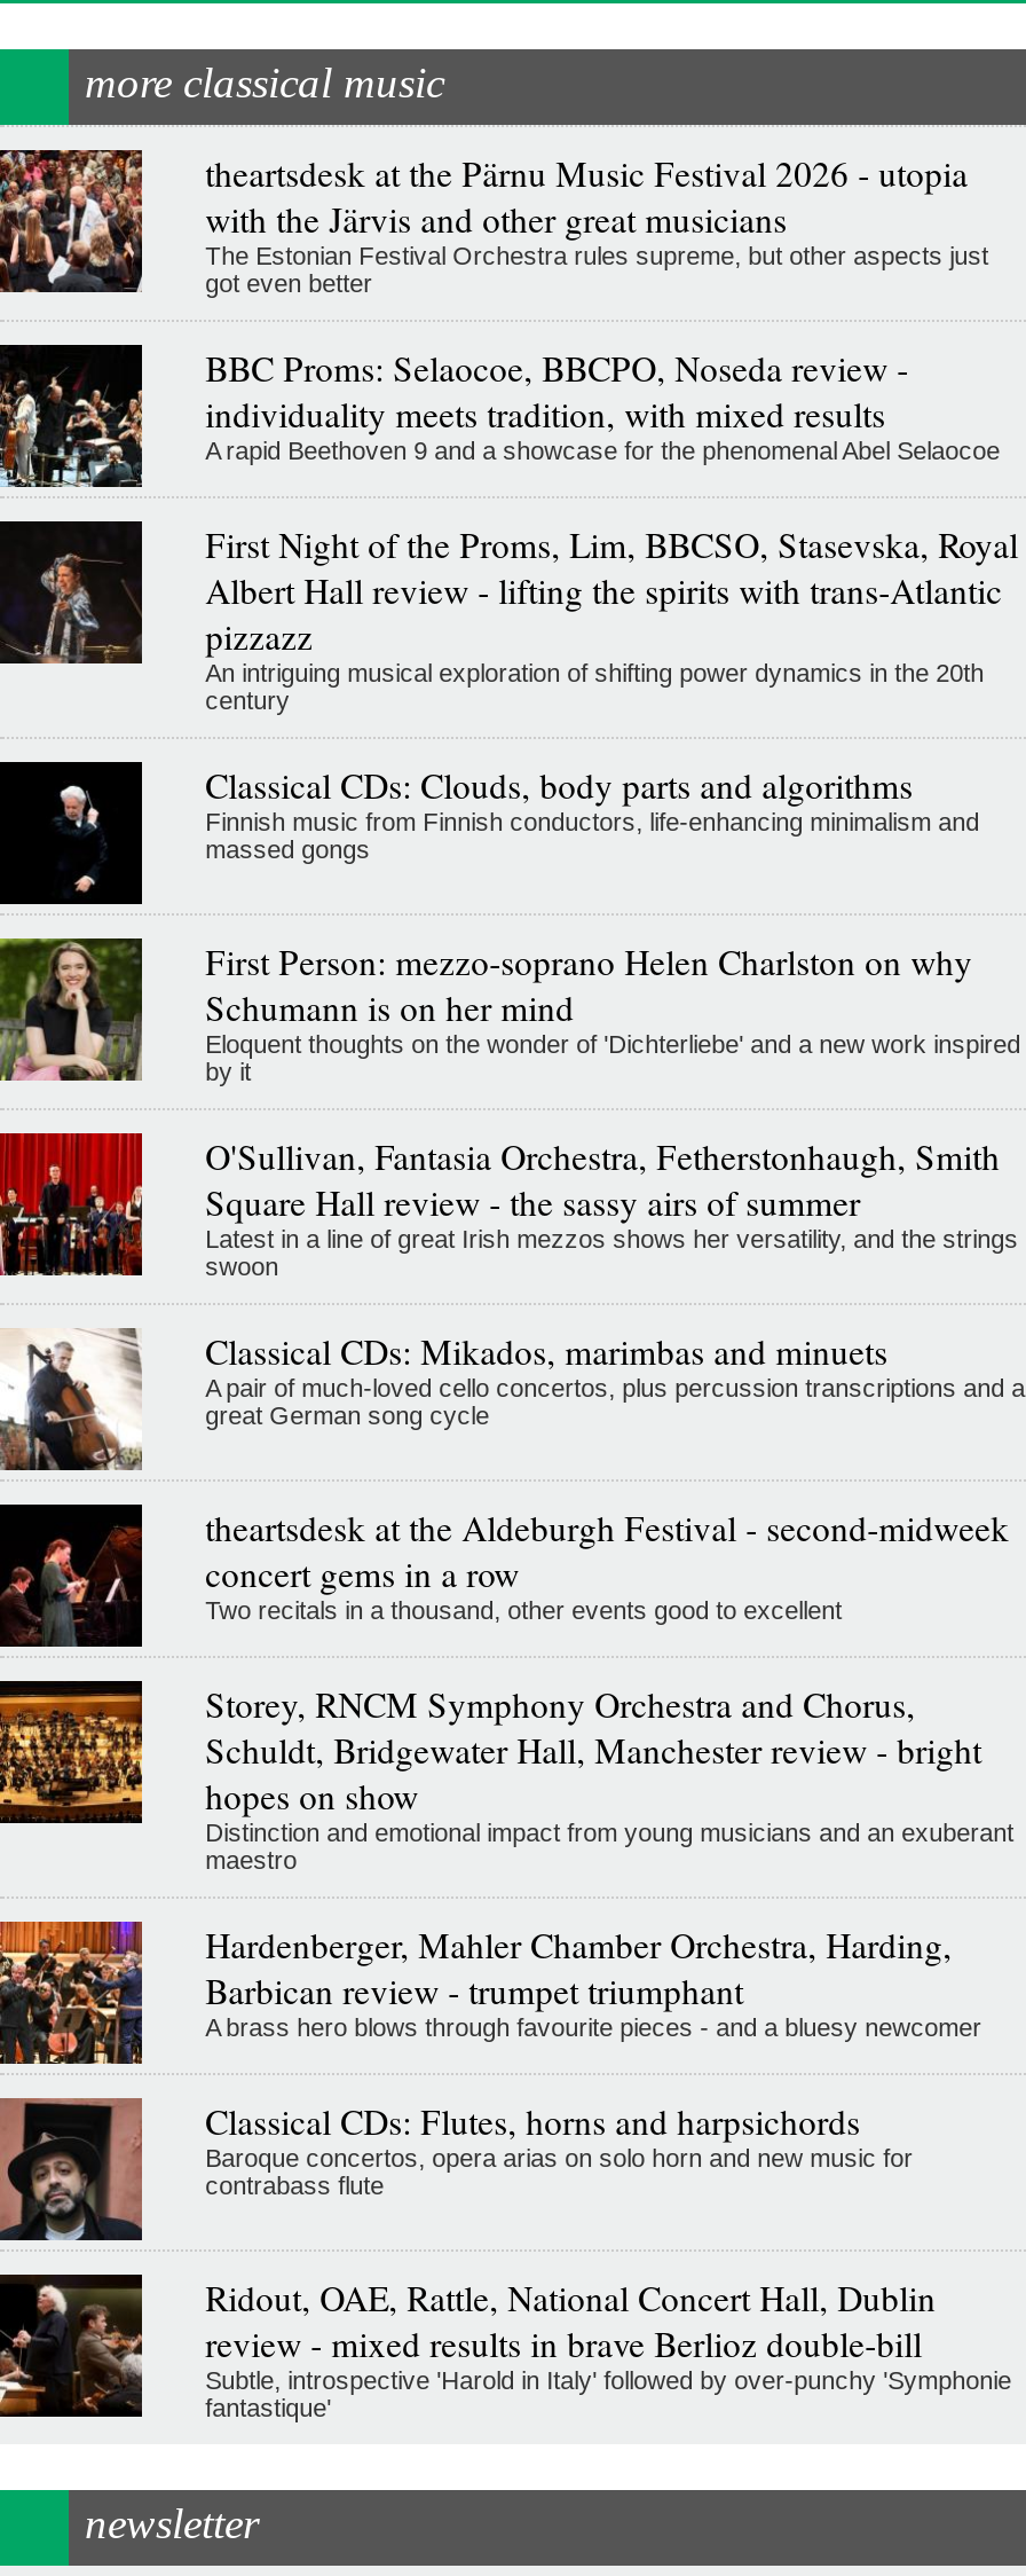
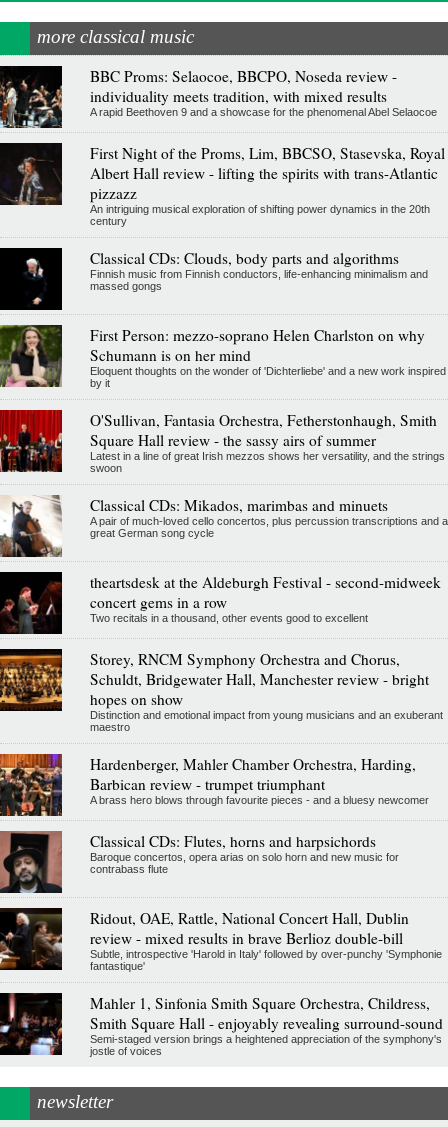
- [image]
- theartsdesk at the Pärnu Music Festival 2026 - utopia
- with the Järvis and other great musicians
- The Estonian Festival Orchestra rules supreme, but other aspects just
- got even better

moved up: [image] | BBC Proms: Selaocoe, BBCPO, Noseda review - | individuality meets tradition, with mixed results | ... | Subtle, introspective 'Harold in Italy' followed by over-punchy 'Symphonie | fantastique'

+ [image]
+ Mahler 1, Sinfonia Smith Square Orchestra, Childress,
+ Smith Square Hall - enjoyably revealing surround-sound
+ Semi-staged version brings a heightened appreciation of the symphony's
+ jostle of voices
